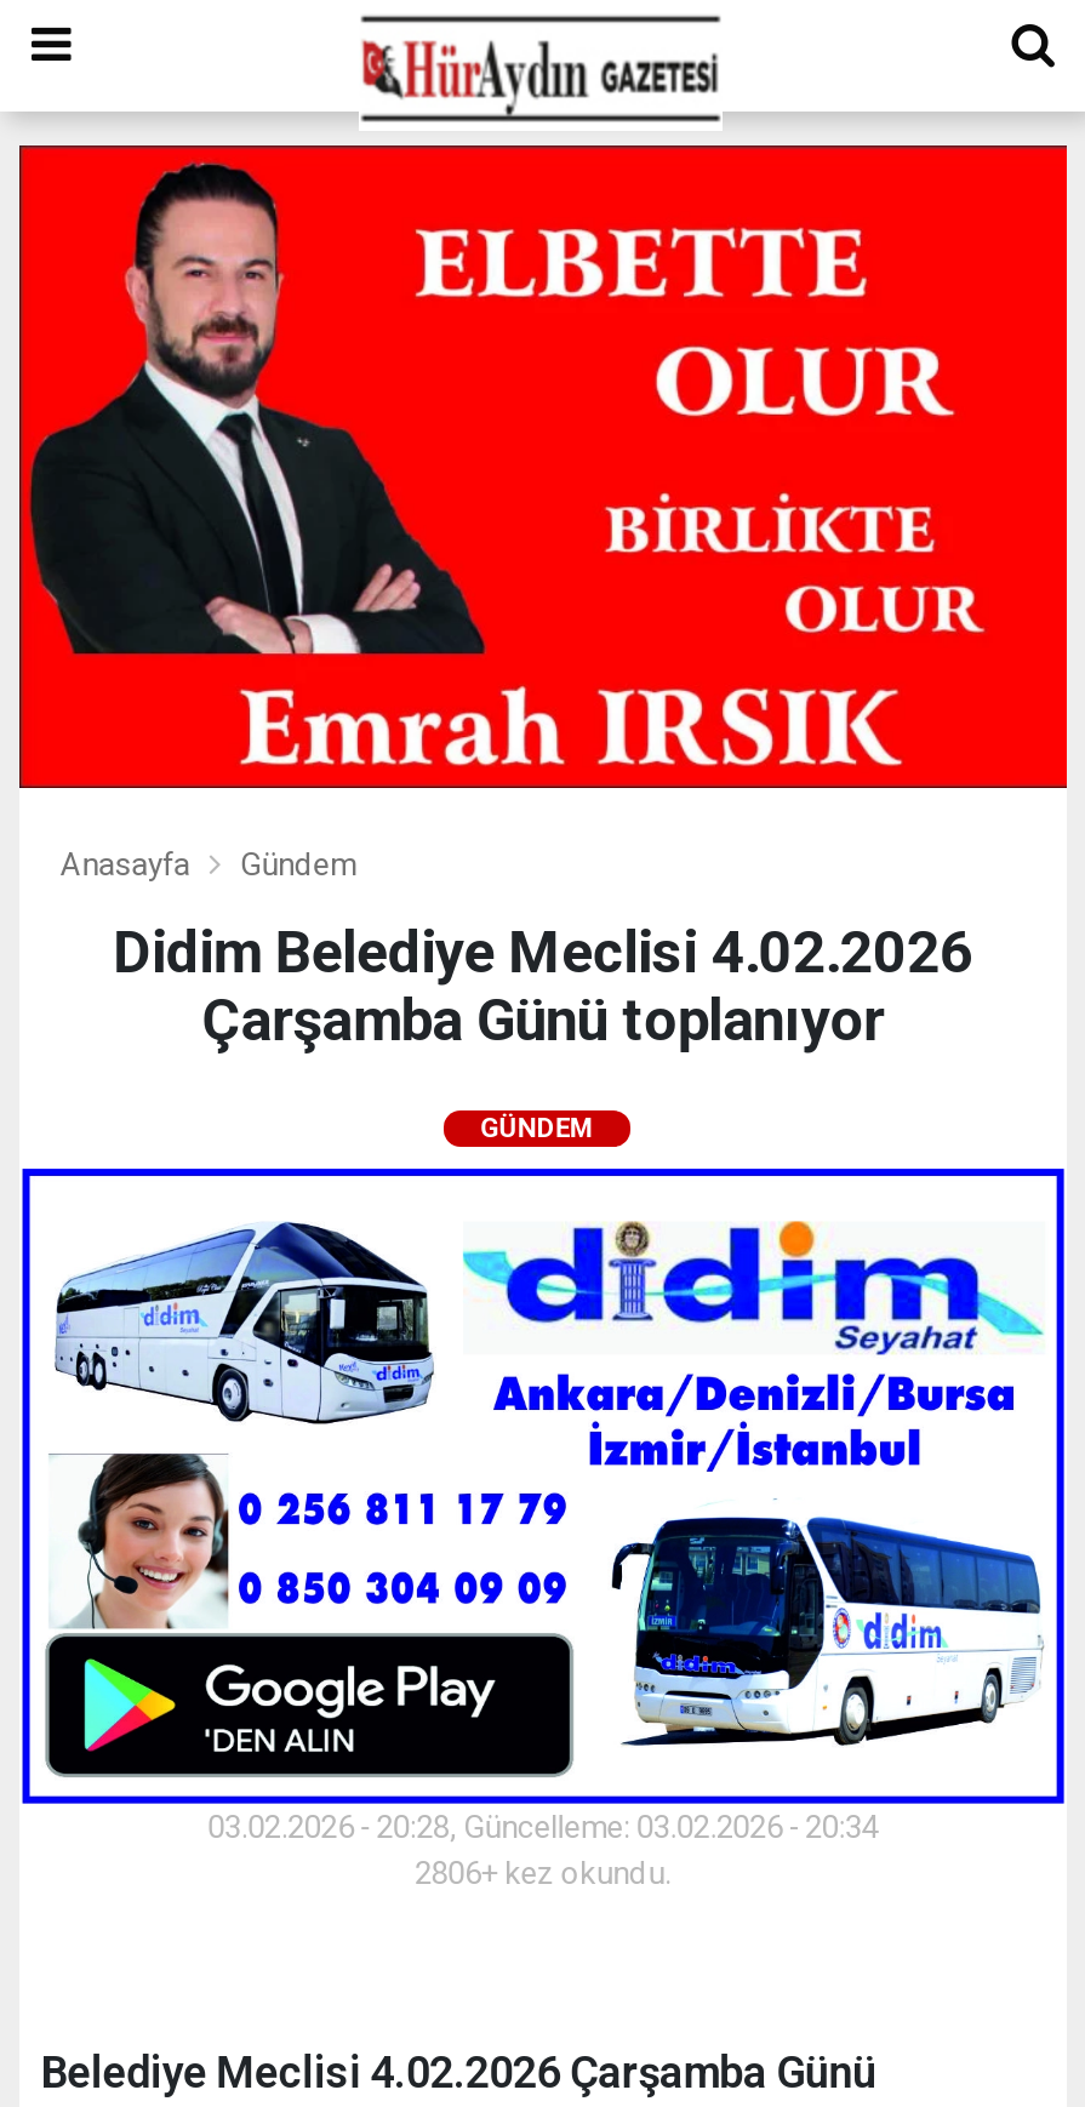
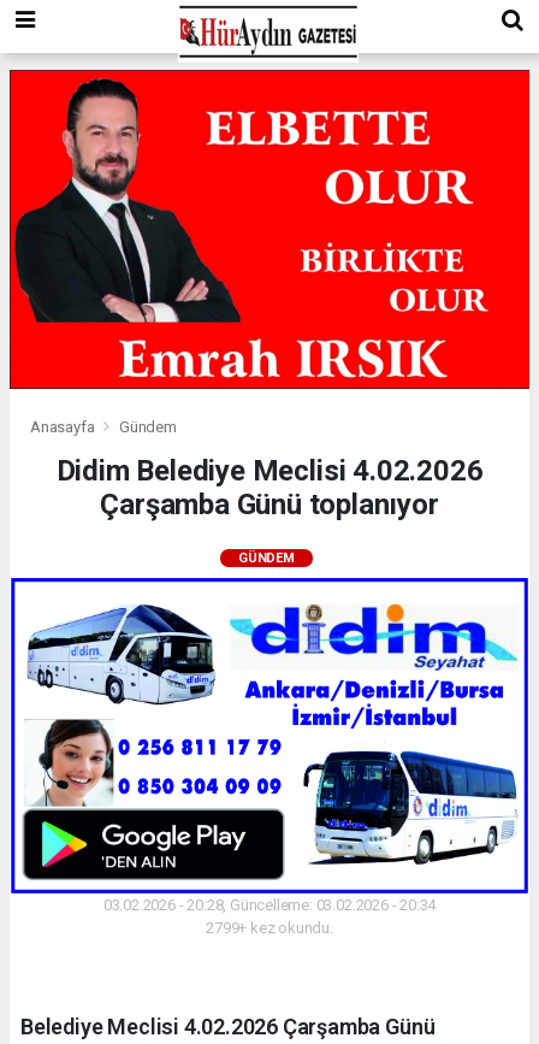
- 2806+ kez okundu.
+ 2799+ kez okundu.
